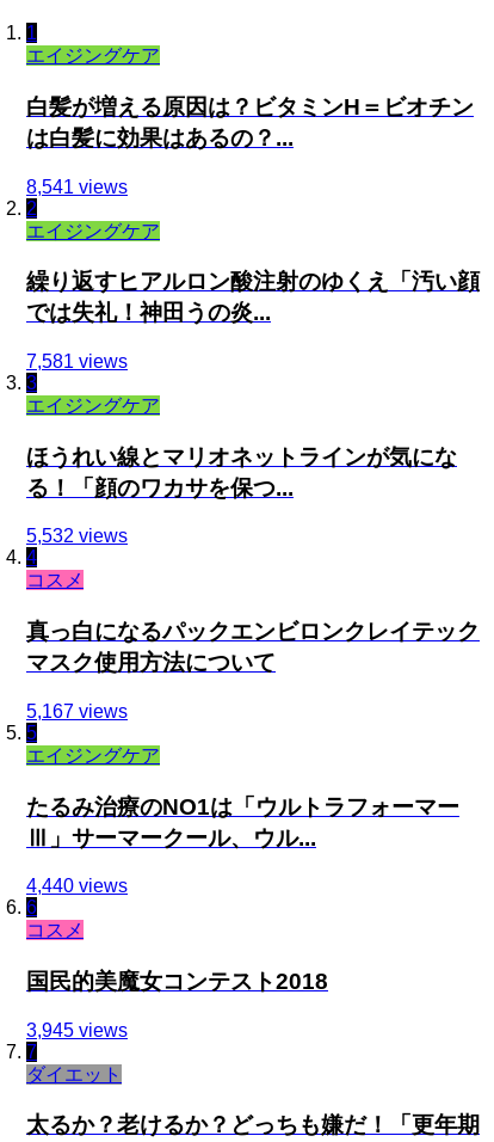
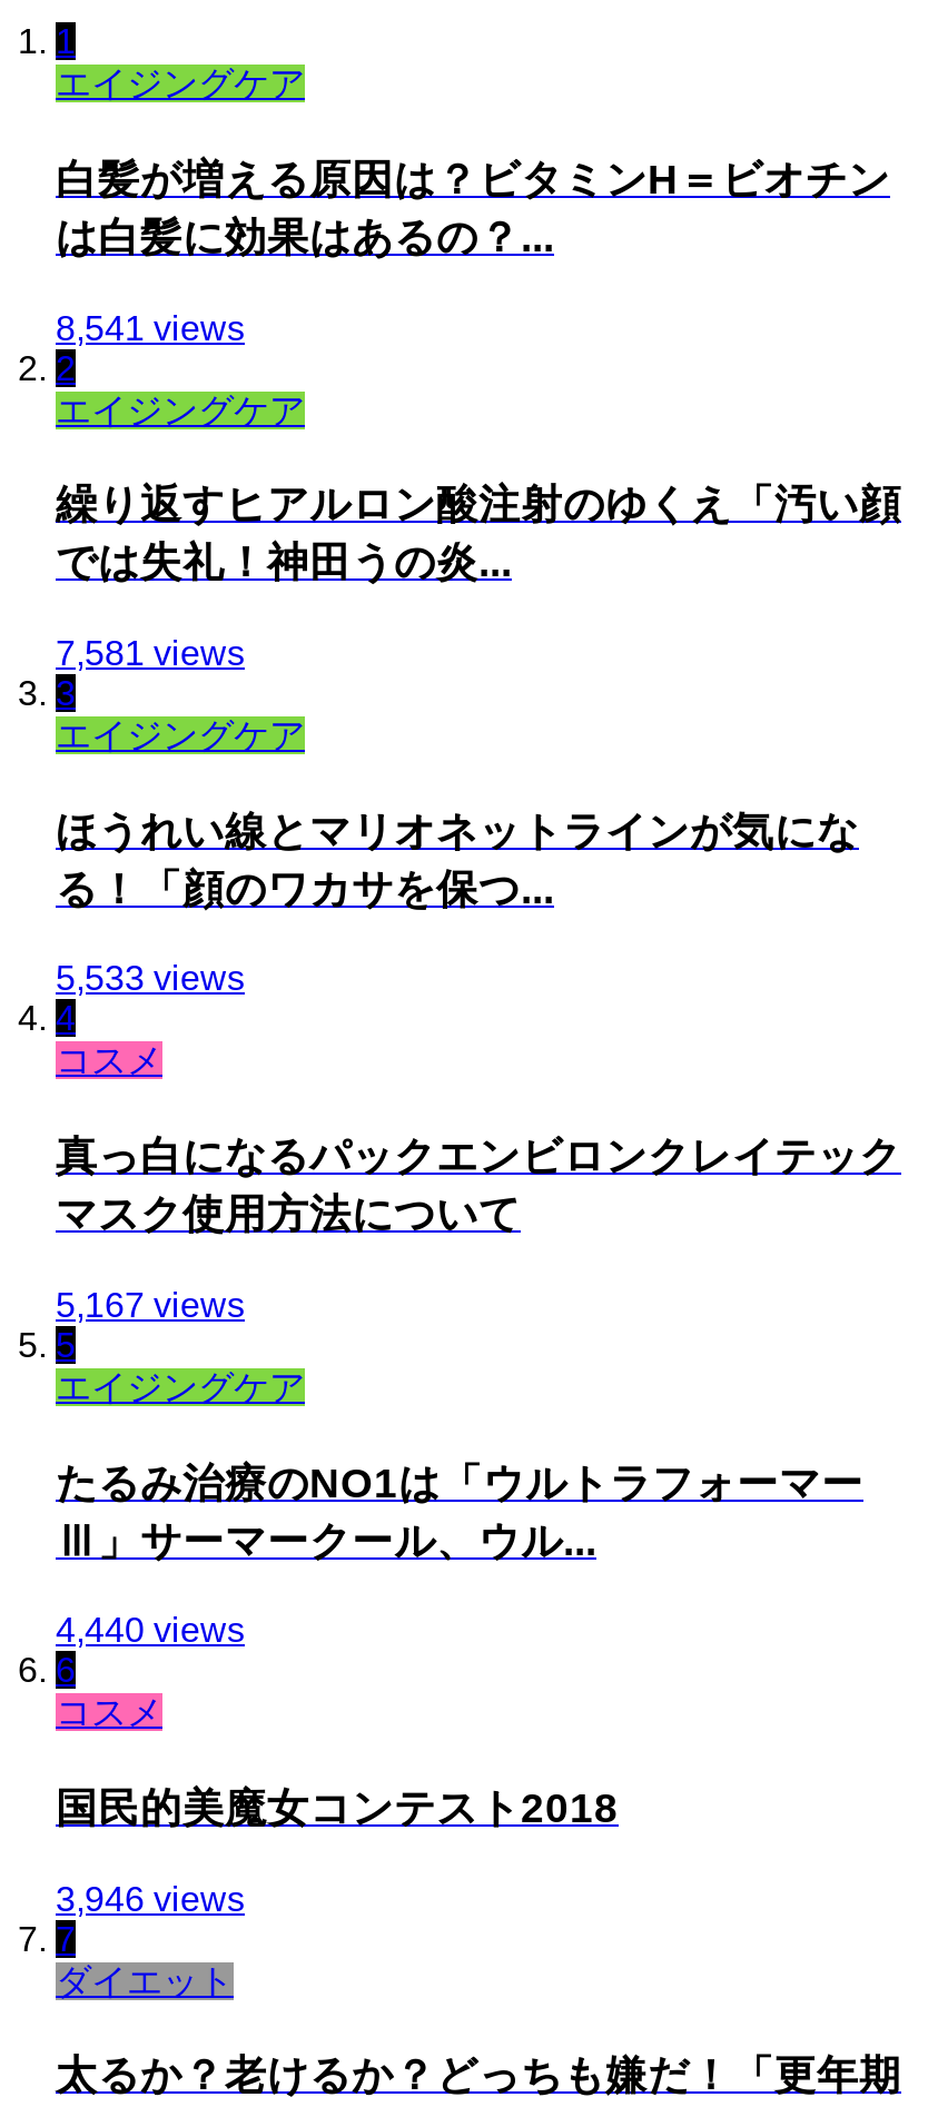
- 5,532 views
+ 5,533 views

- 3,945 views
+ 3,946 views
